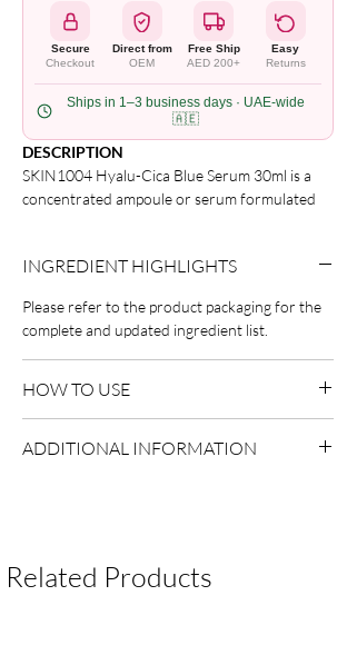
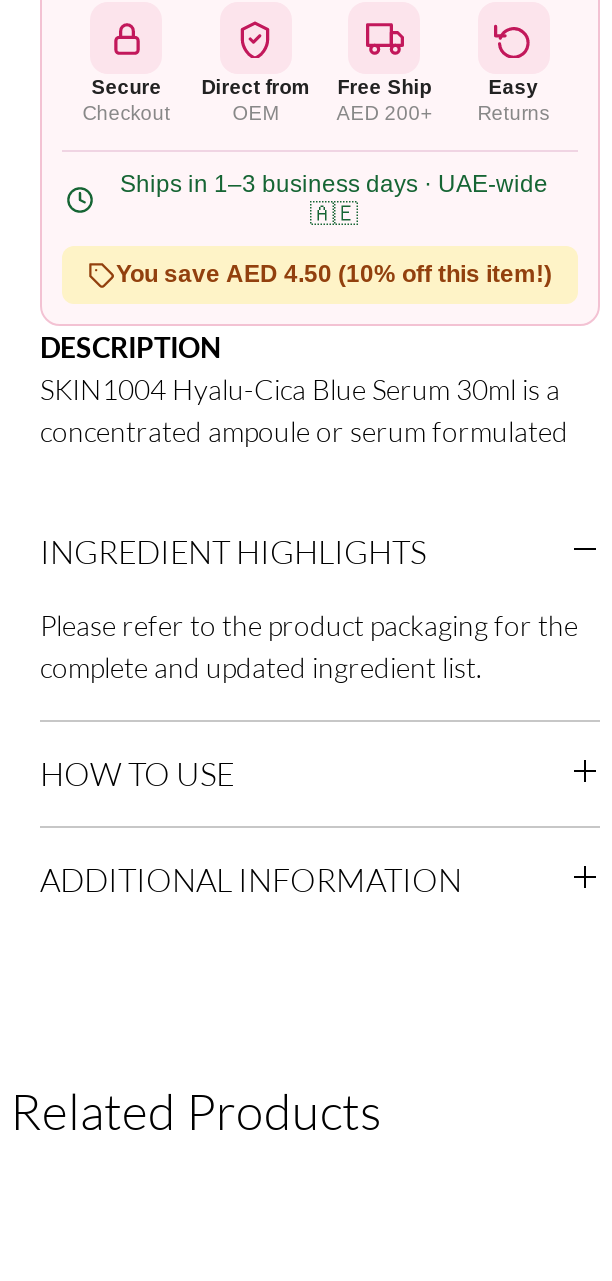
+ You save AED 4.50 (10% off this item!)
